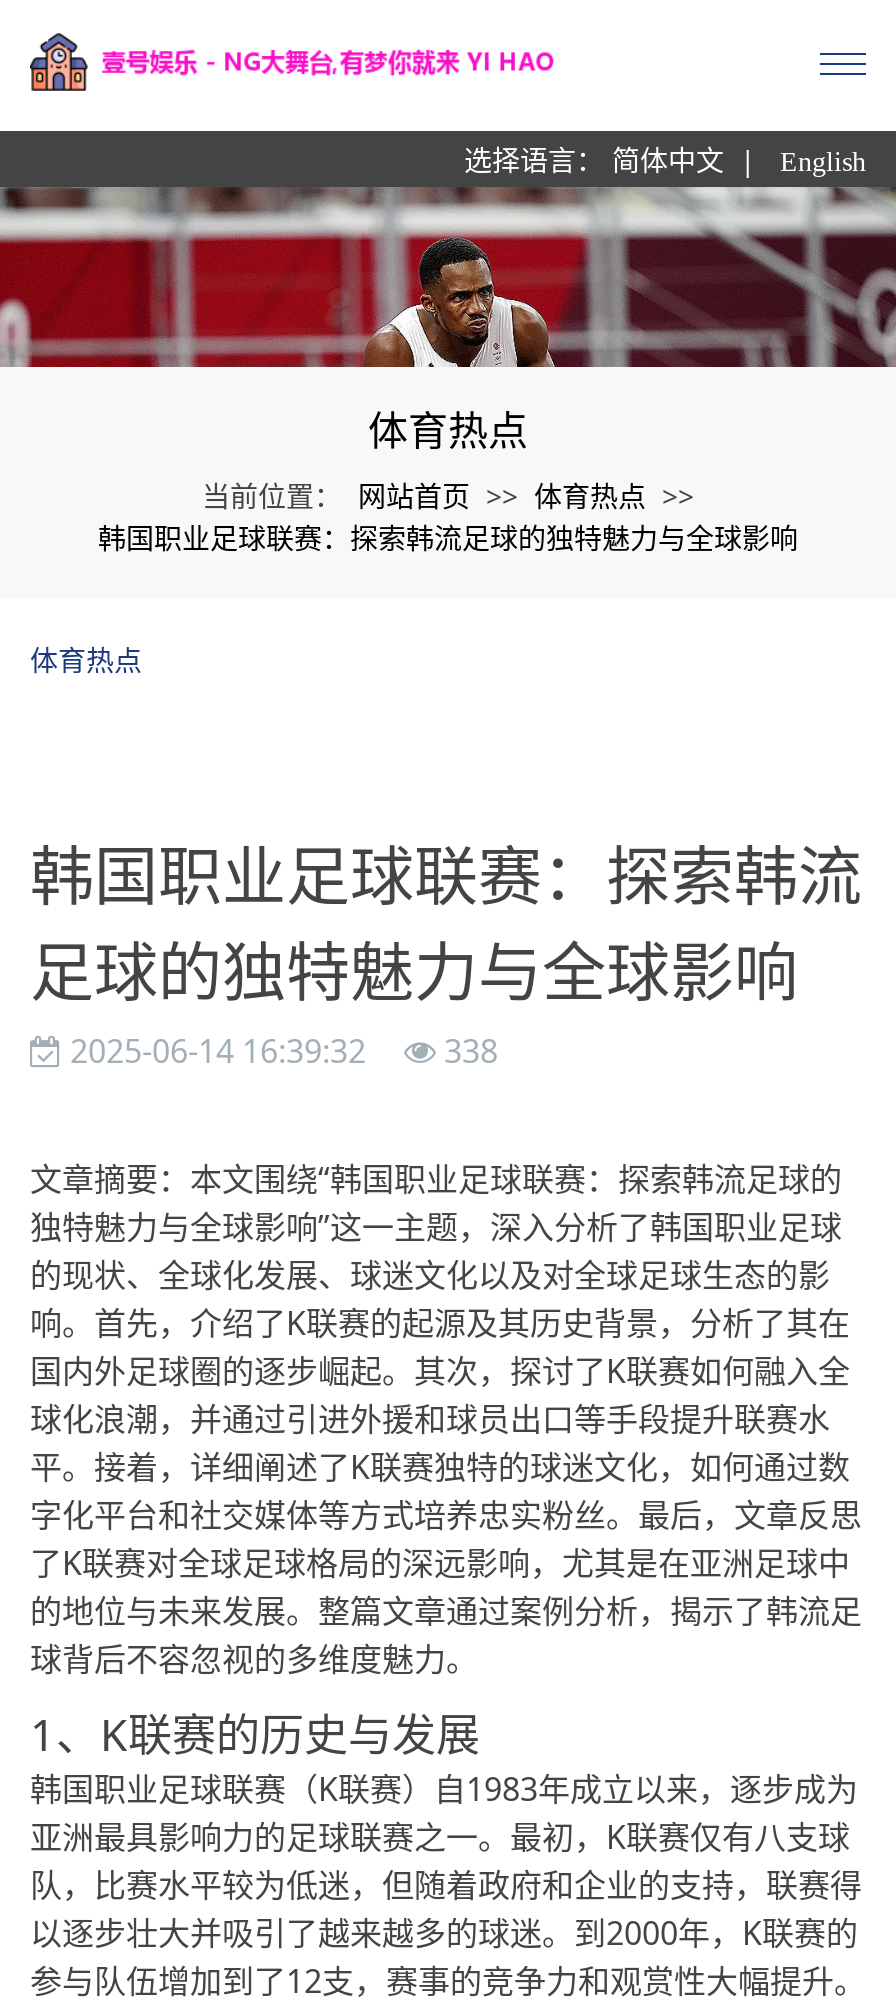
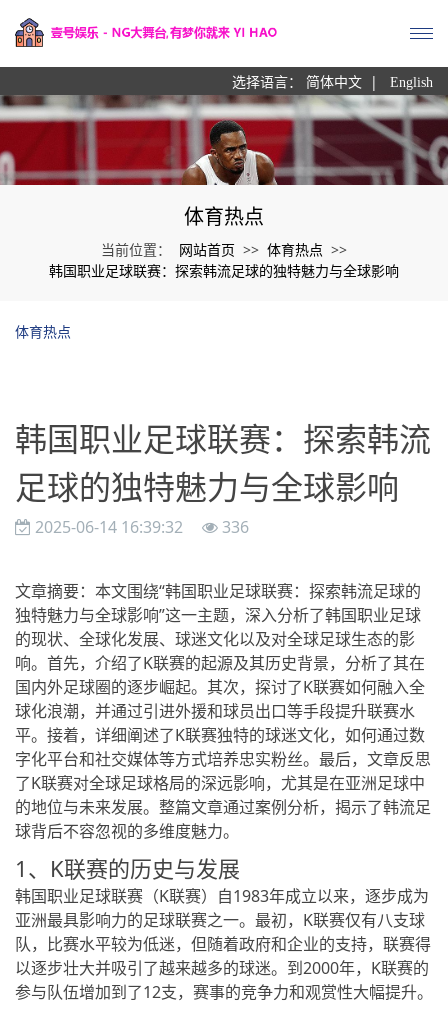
- 2025-06-14 16:39:32 338
+ 2025-06-14 16:39:32 336
